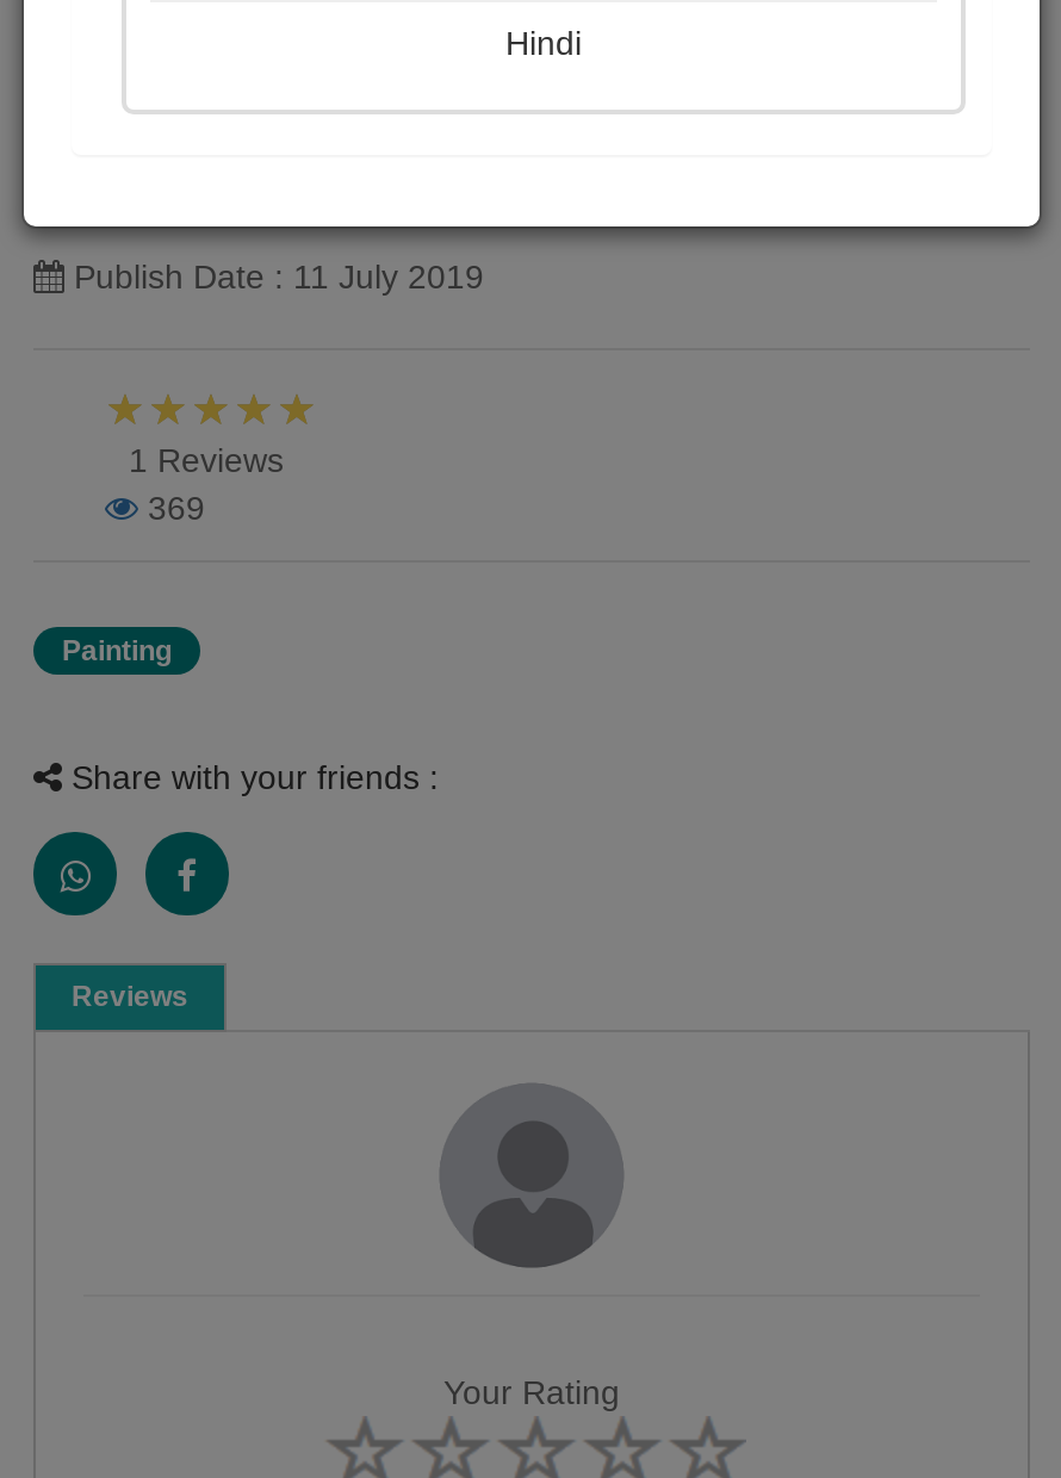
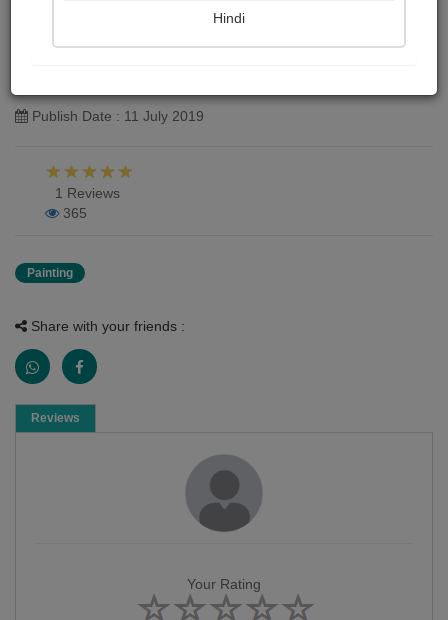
- 369
+ 365
